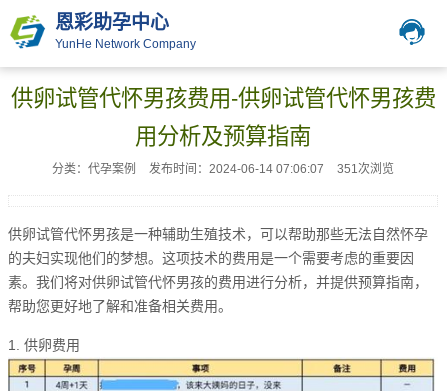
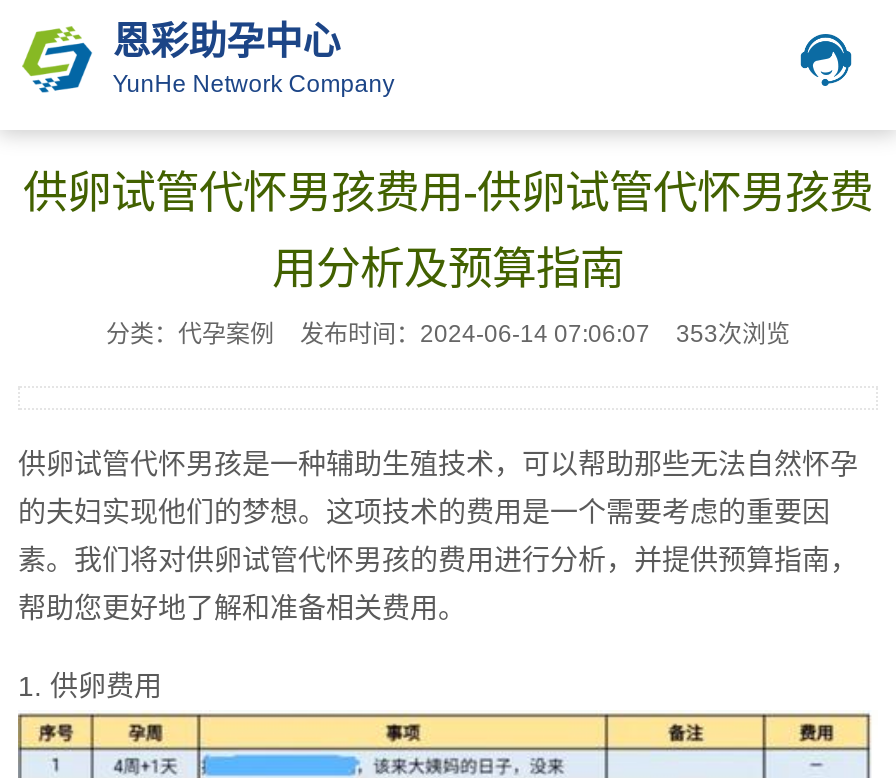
- 分类：代孕案例 发布时间：2024-06-14 07:06:07 351次浏览
+ 分类：代孕案例 发布时间：2024-06-14 07:06:07 353次浏览
